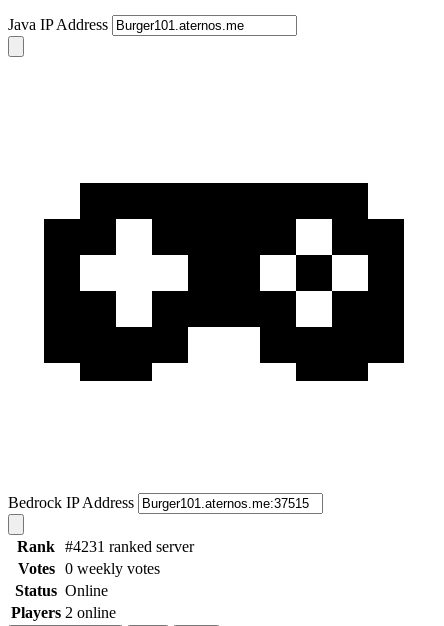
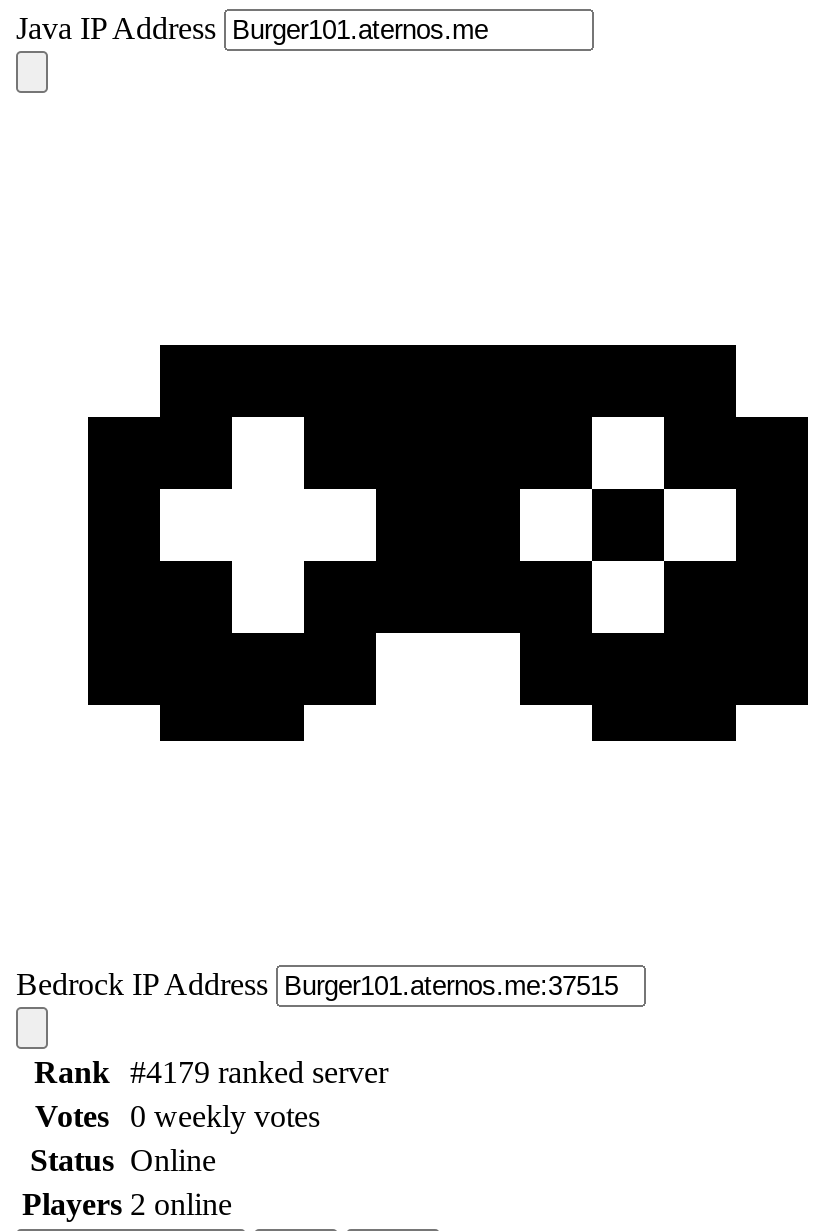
- Rank #4231 ranked server
+ Rank #4179 ranked server
